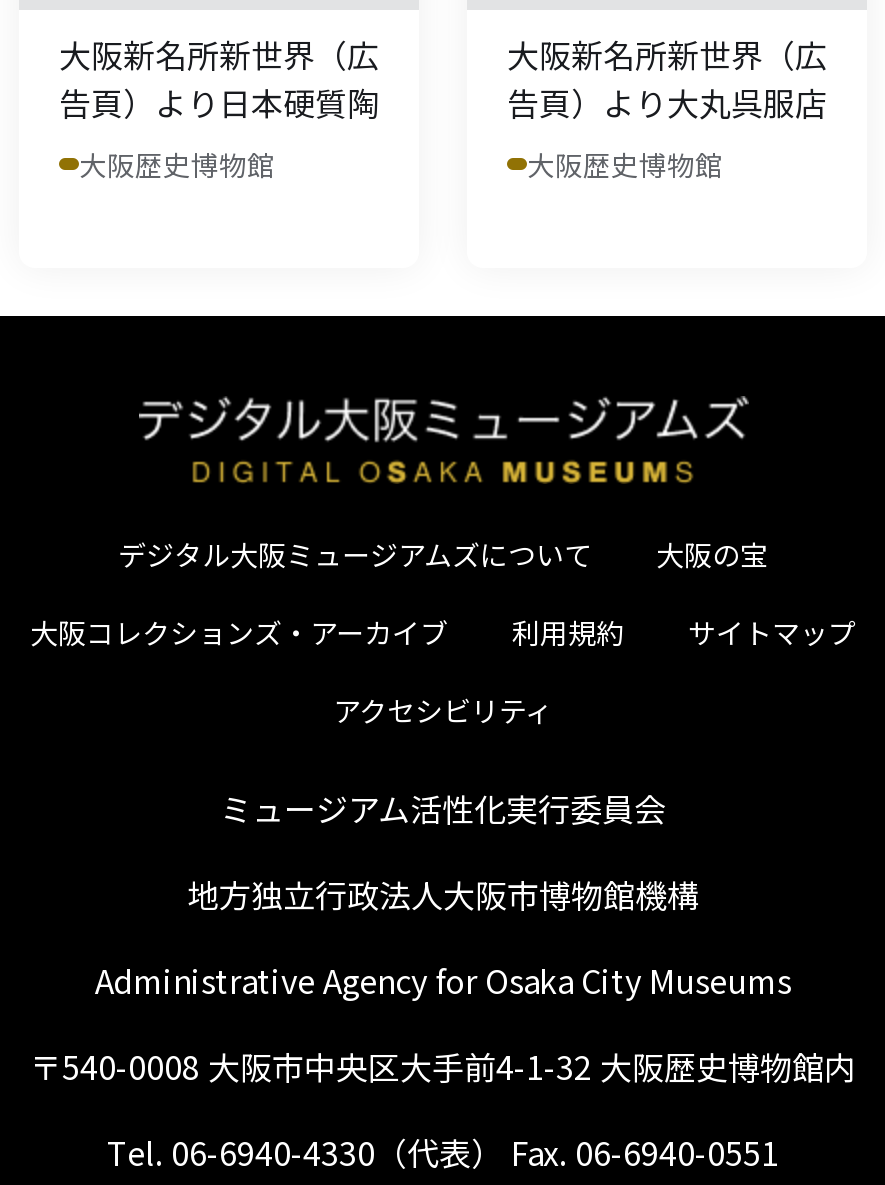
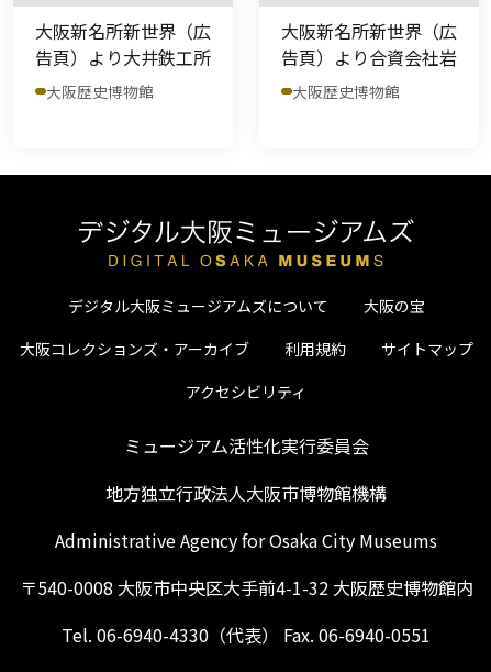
- 告頁）より日本硬質陶
+ 告頁）より大井鉄工所

- 告頁）より大丸呉服店
+ 告頁）より合資会社岩
